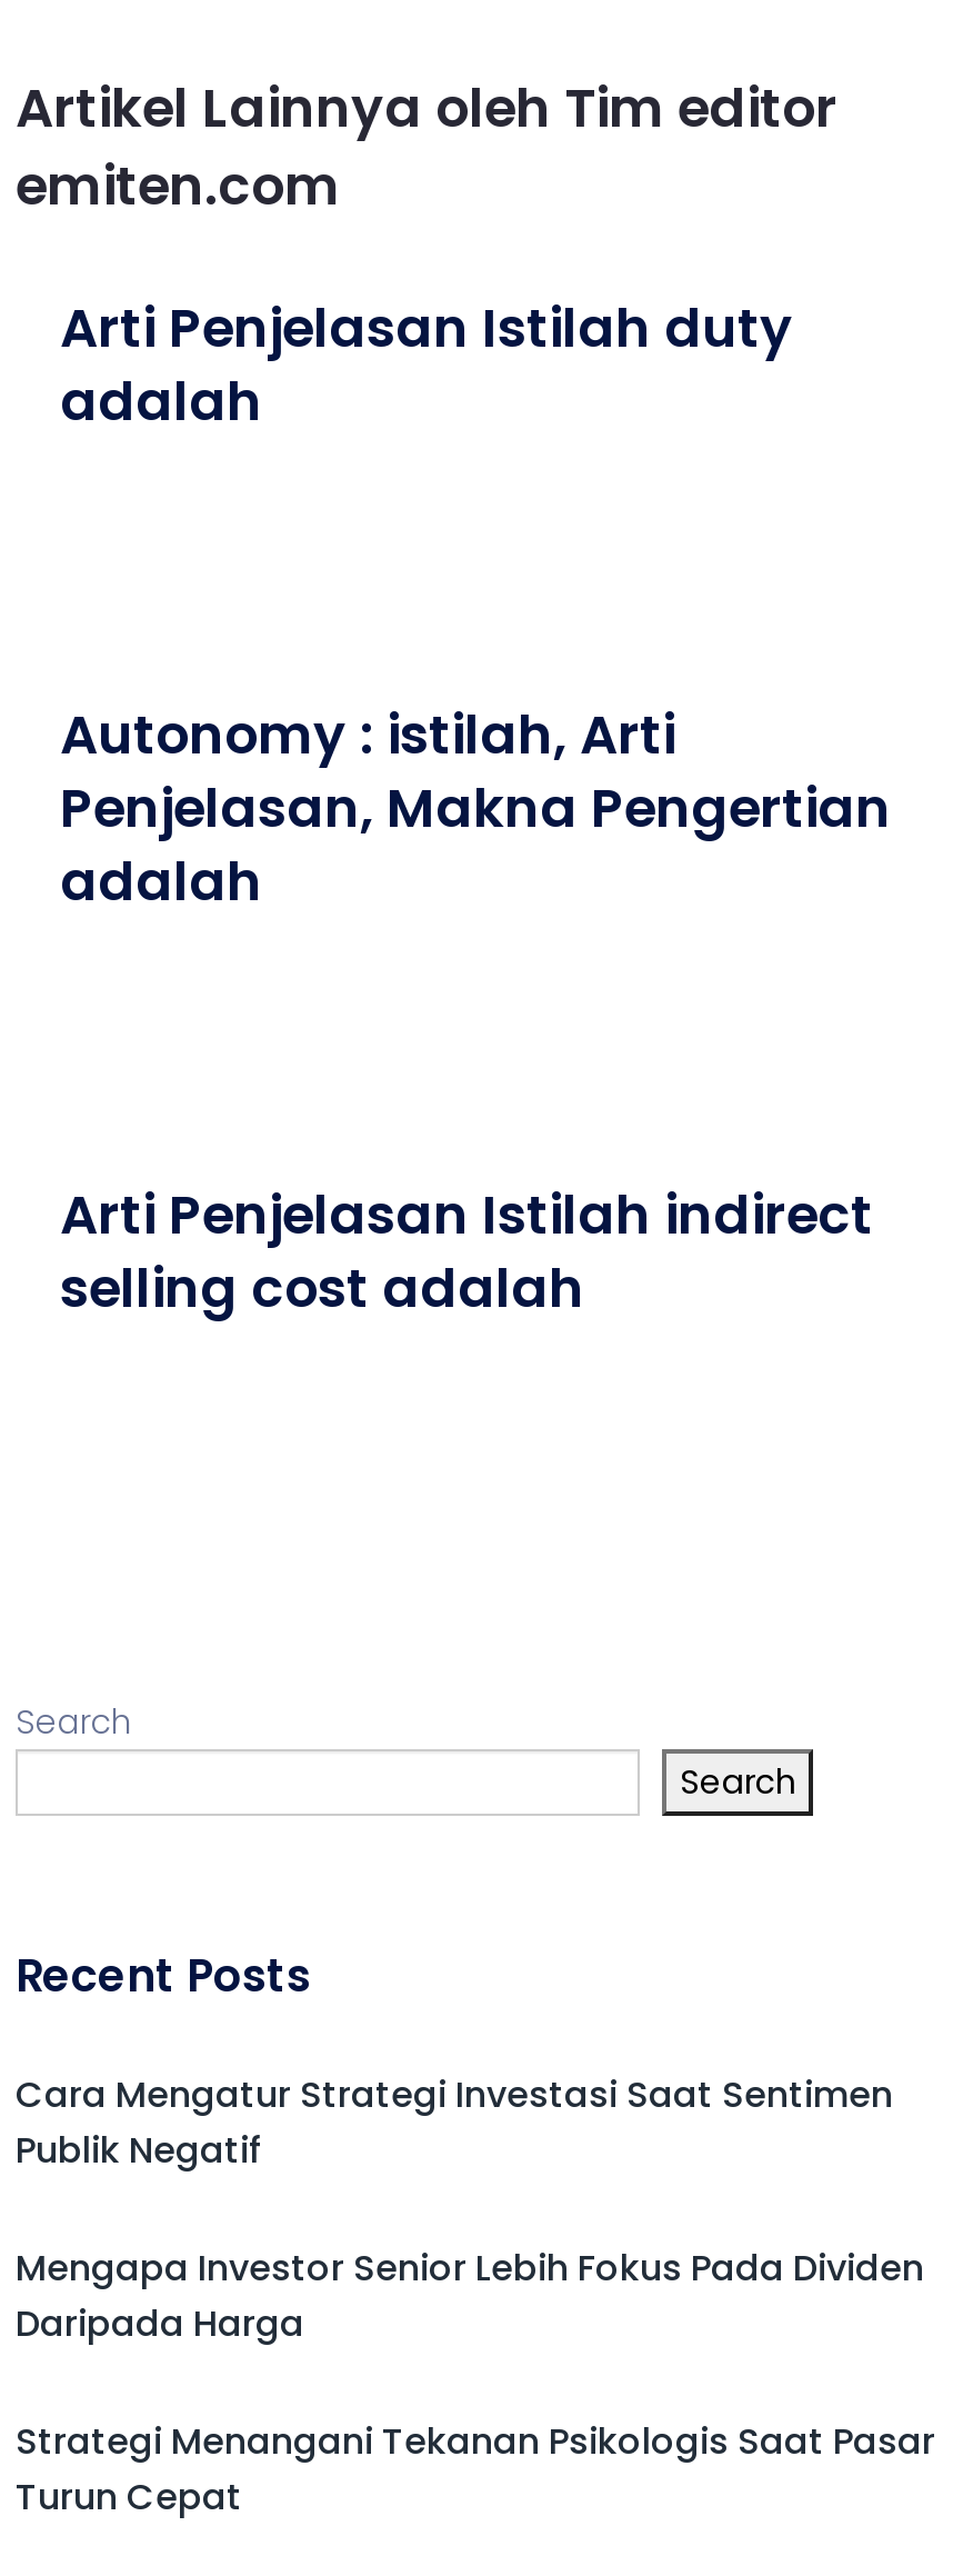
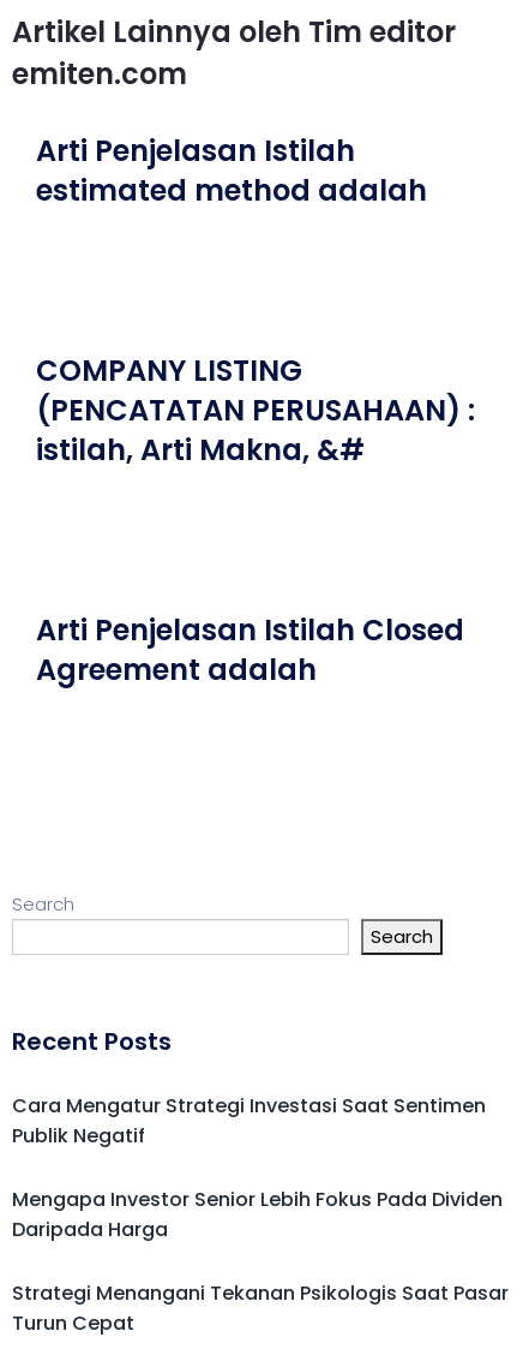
- Arti Penjelasan Istilah duty
- adalah
+ Arti Penjelasan Istilah
+ estimated method adalah

- Autonomy : istilah, Arti
- Penjelasan, Makna Pengertian
- adalah
+ COMPANY LISTING
+ (PENCATATAN PERUSAHAAN) :
+ istilah, Arti Makna, &#

- Arti Penjelasan Istilah indirect
- selling cost adalah
+ Arti Penjelasan Istilah Closed
+ Agreement adalah
